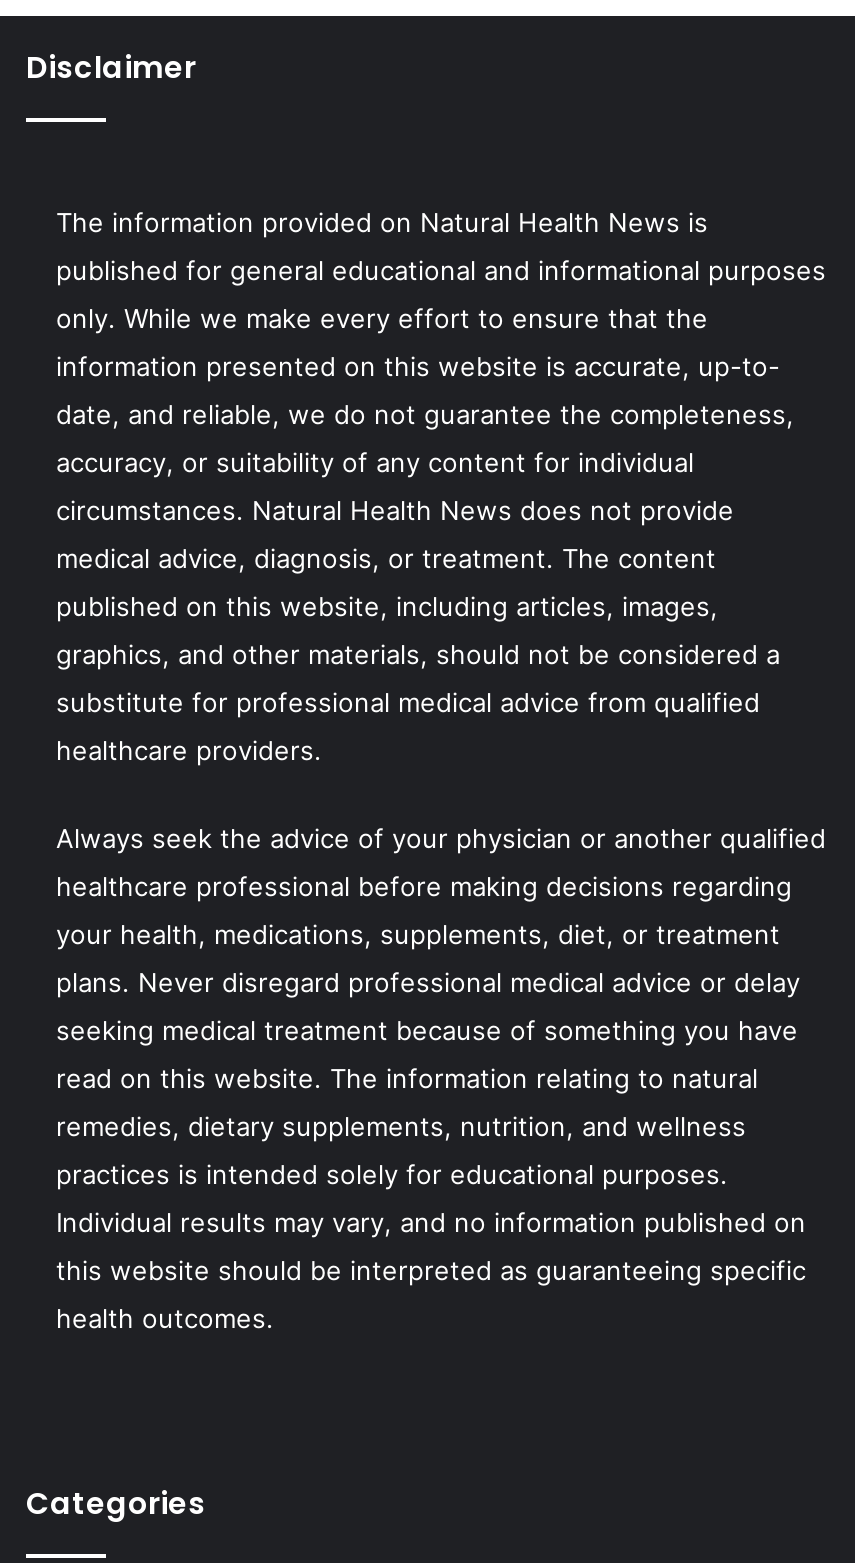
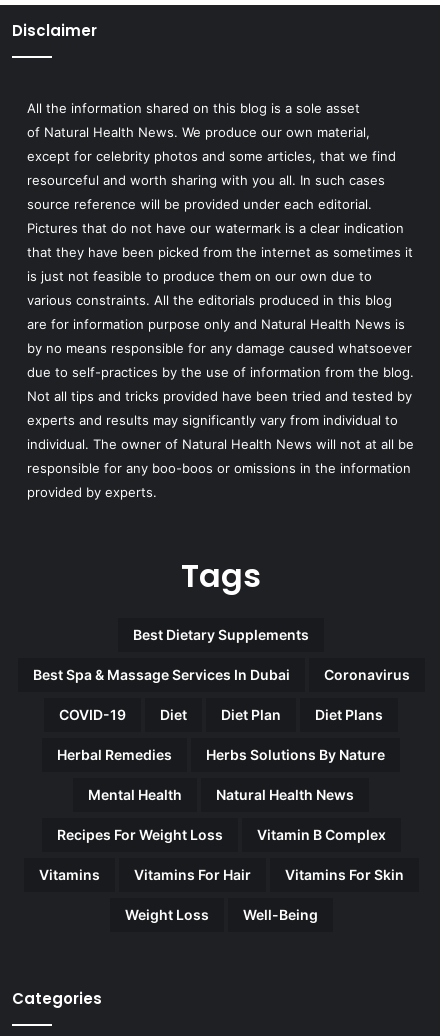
- The information provided on Natural Health News is
- published for general educational and informational purposes
- only. While we make every effort to ensure that the
- information presented on this website is accurate, up-to-
- date, and reliable, we do not guarantee the completeness,
- accuracy, or suitability of any content for individual
- circumstances. Natural Health News does not provide
- medical advice, diagnosis, or treatment. The content
- published on this website, including articles, images,
- graphics, and other materials, should not be considered a
- substitute for professional medical advice from qualified
- healthcare providers.
- Always seek the advice of your physician or another qualified
- healthcare professional before making decisions regarding
- your health, medications, supplements, diet, or treatment
- plans. Never disregard professional medical advice or delay
- seeking medical treatment because of something you have
- read on this website. The information relating to natural
- remedies, dietary supplements, nutrition, and wellness
- practices is intended solely for educational purposes.
- Individual results may vary, and no information published on
- this website should be interpreted as guaranteeing specific
- health outcomes.
+ All the information shared on this blog is a sole asset
+ of Natural Health News. We produce our own material,
+ except for celebrity photos and some articles, that we find
+ resourceful and worth sharing with you all. In such cases
+ source reference will be provided under each editorial.
+ Pictures that do not have our watermark is a clear indication
+ that they have been picked from the internet as sometimes it
+ is just not feasible to produce them on our own due to
+ various constraints. All the editorials produced in this blog
+ are for information purpose only and Natural Health News is
+ by no means responsible for any damage caused whatsoever
+ due to self-practices by the use of information from the blog.
+ Not all tips and tricks provided have been tried and tested by
+ experts and results may significantly vary from individual to
+ individual. The owner of Natural Health News will not at all be
+ responsible for any boo-boos or omissions in the information
+ provided by experts.
+ Tags
+ Best Dietary Supplements
+ Best Spa & Massage Services In Dubai
+ Coronavirus
+ COVID-19
+ Diet
+ Diet Plan
+ Diet Plans
+ Herbal Remedies
+ Herbs Solutions By Nature
+ Mental Health
+ Natural Health News
+ Recipes For Weight Loss
+ Vitamin B Complex
+ Vitamins
+ Vitamins For Hair
+ Vitamins For Skin
+ Weight Loss
+ Well-Being
